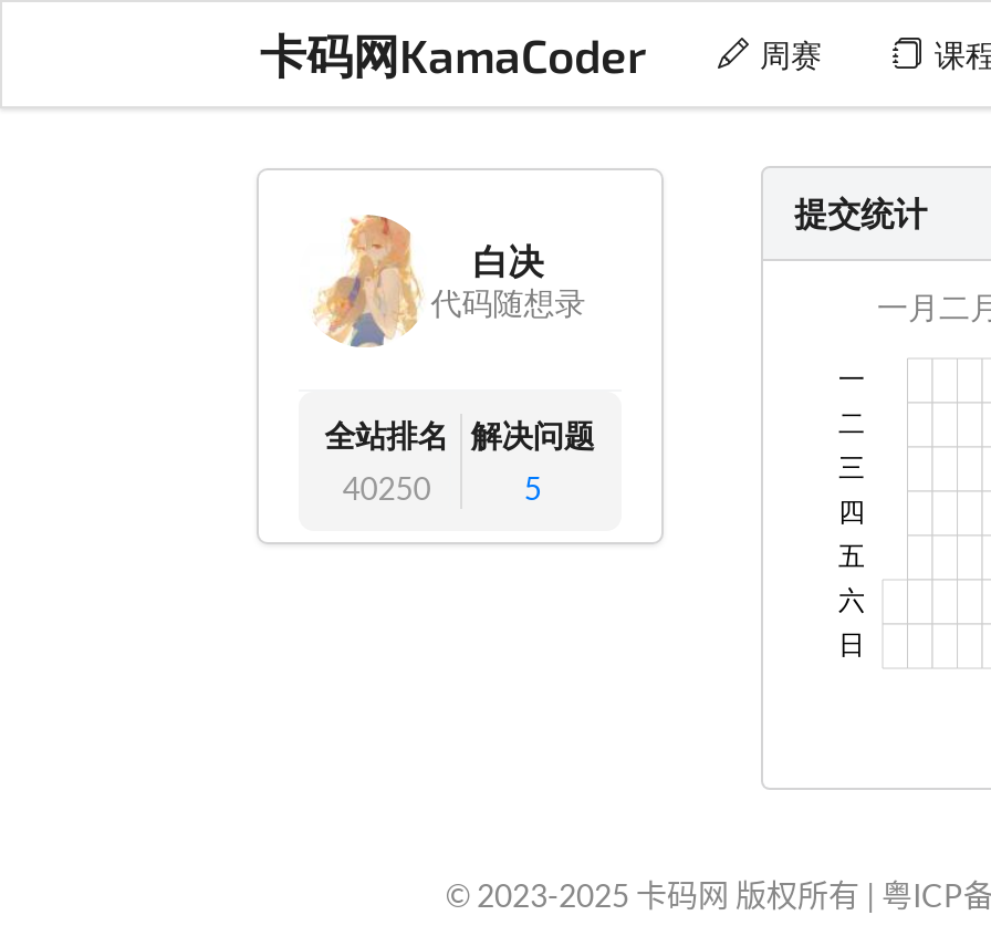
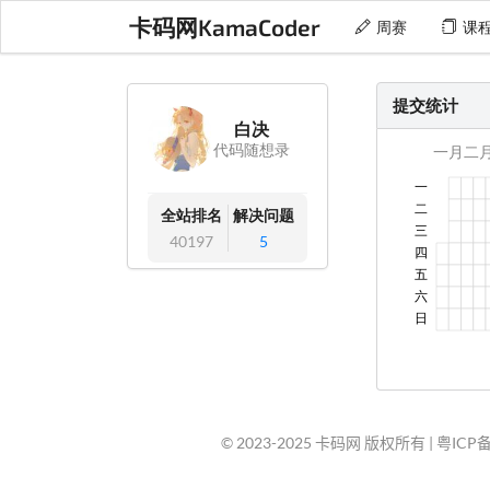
- 40250
+ 40197
